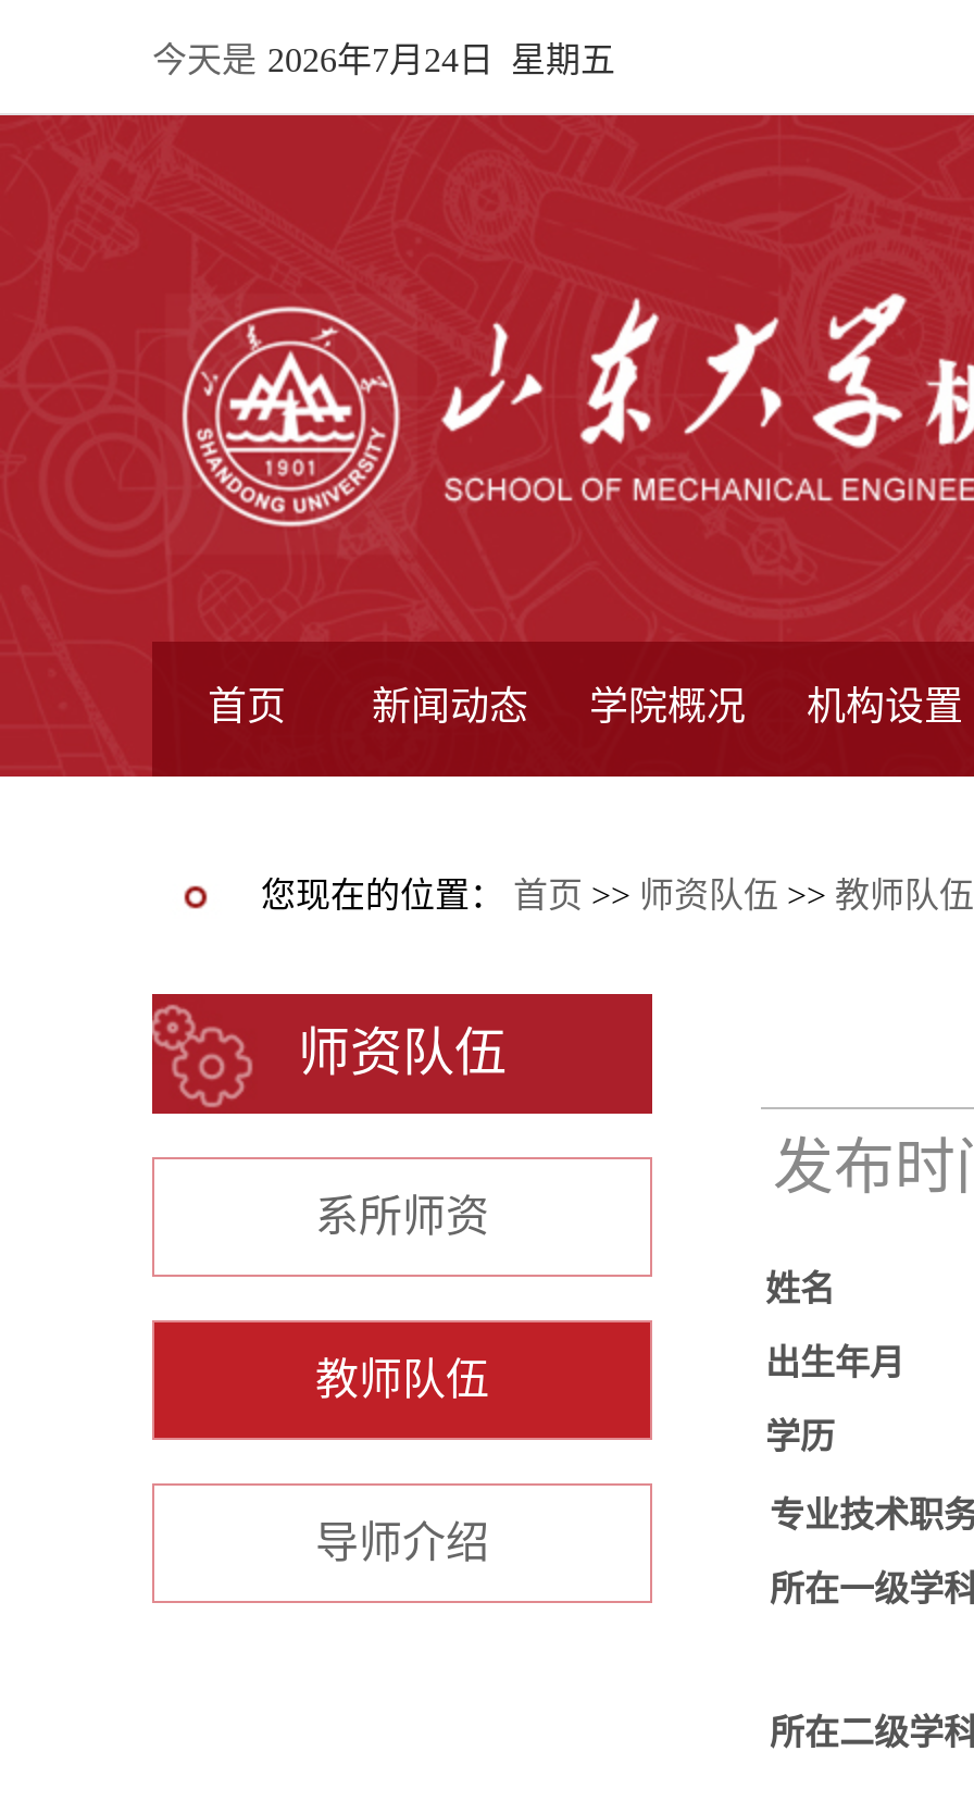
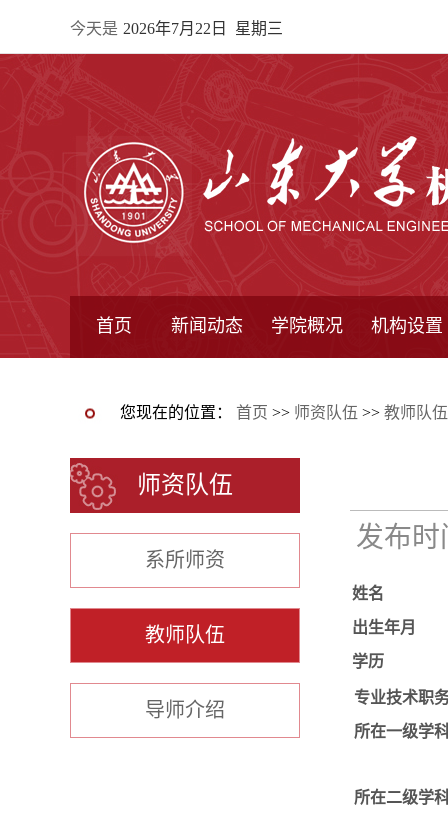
- 今天是 2026年7月24日 星期五
+ 今天是 2026年7月22日 星期三
